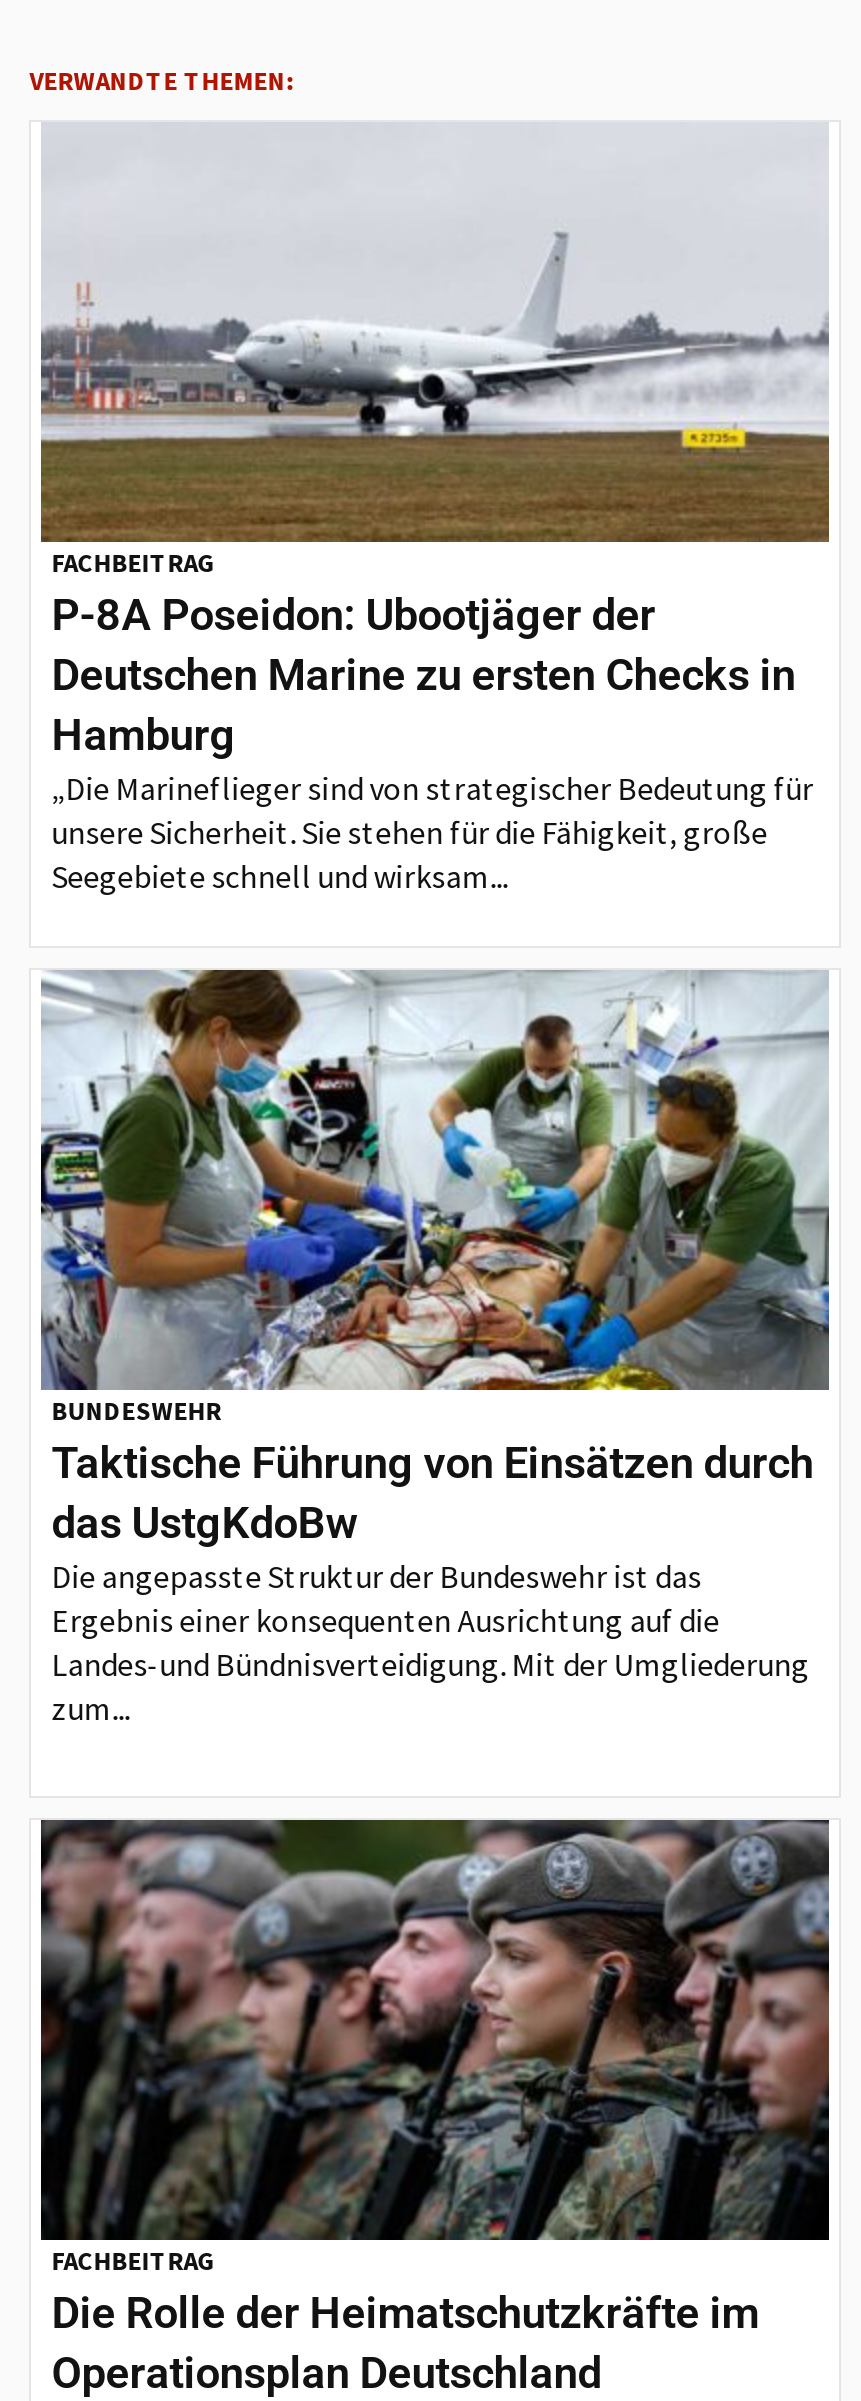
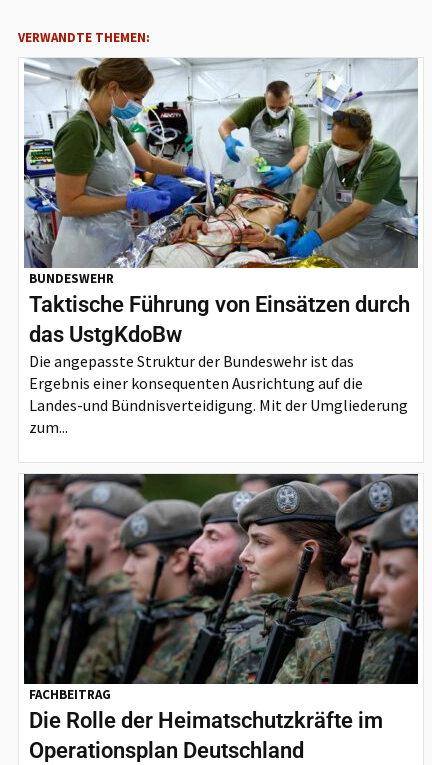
- [image]
- FACHBEITRAG
- P-8A Poseidon: Ubootjäger der
- Deutschen Marine zu ersten Checks in
- Hamburg
- „Die Marineflieger sind von strategischer Bedeutung für
- unsere Sicherheit. Sie stehen für die Fähigkeit, große
- Seegebiete schnell und wirksam...
